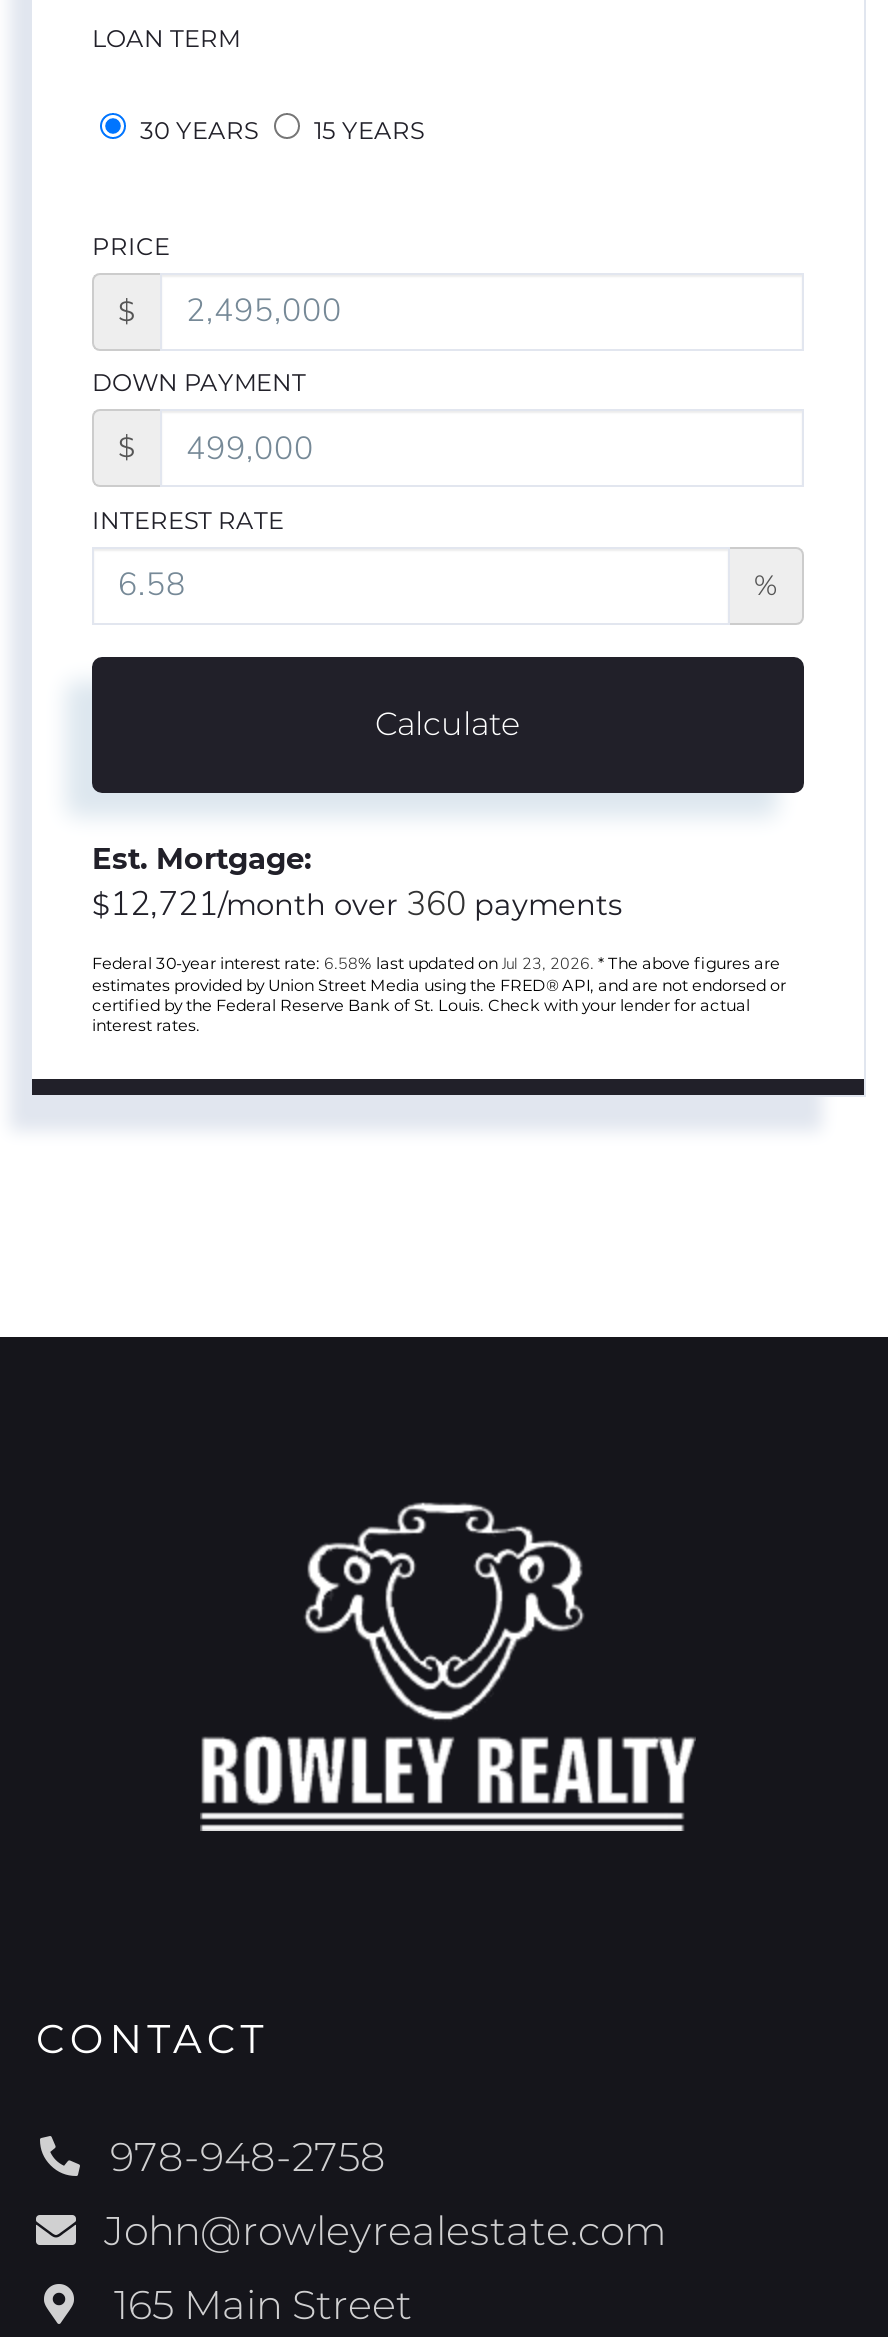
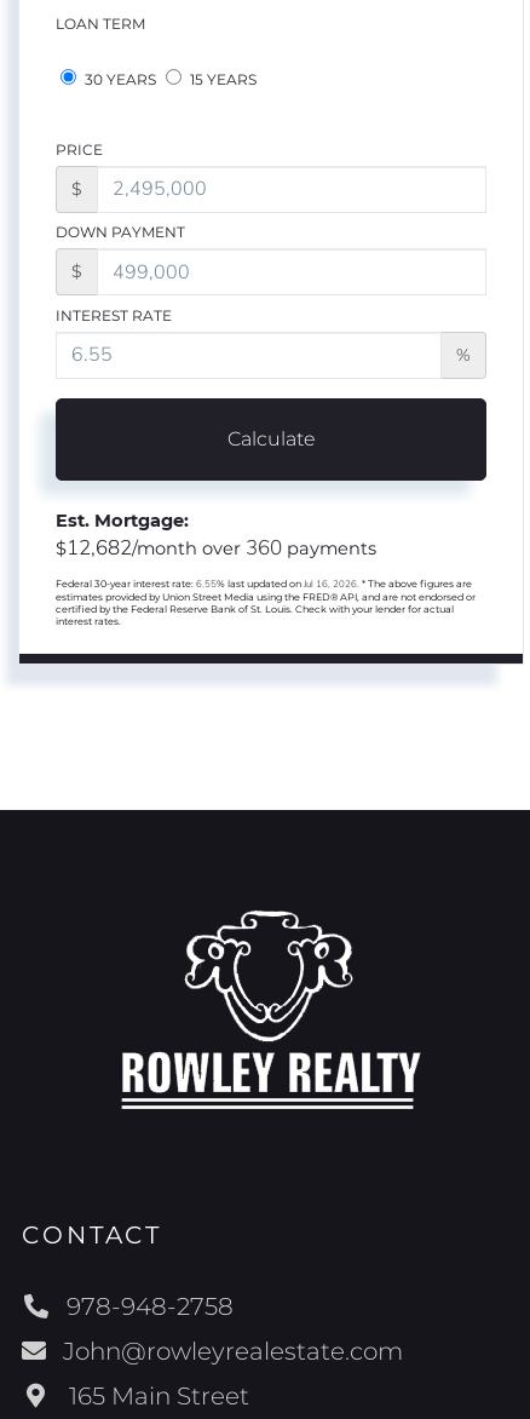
- $12,721/month over 360 payments
+ $12,682/month over 360 payments

- Federal 30-year interest rate: 6.58% last updated on Jul 23, 2026. * The above figures are
+ Federal 30-year interest rate: 6.55% last updated on Jul 16, 2026. * The above figures are
